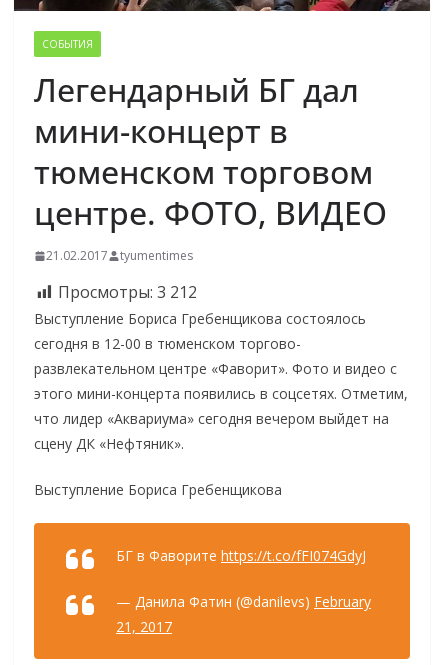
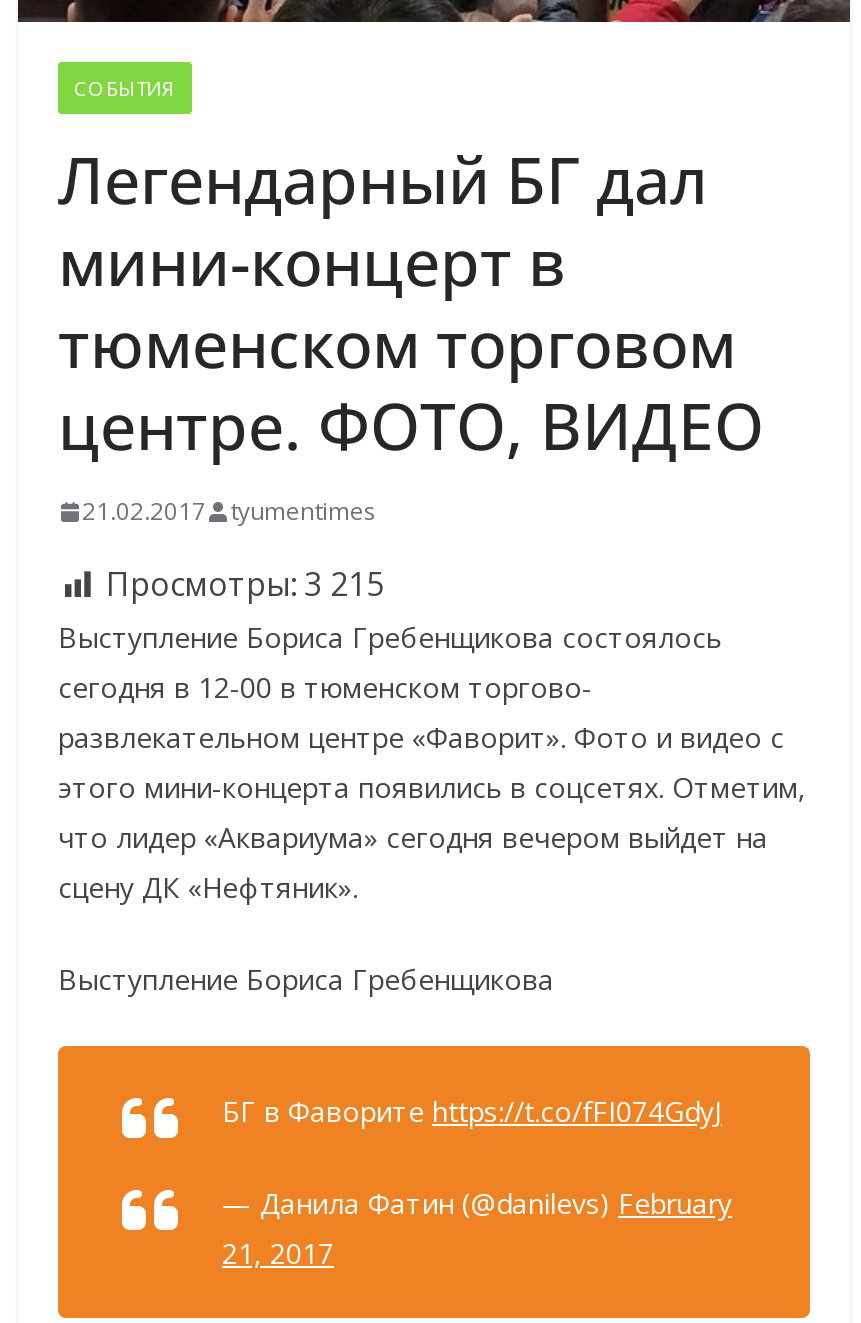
- Просмотры: 3 212
+ Просмотры: 3 215
